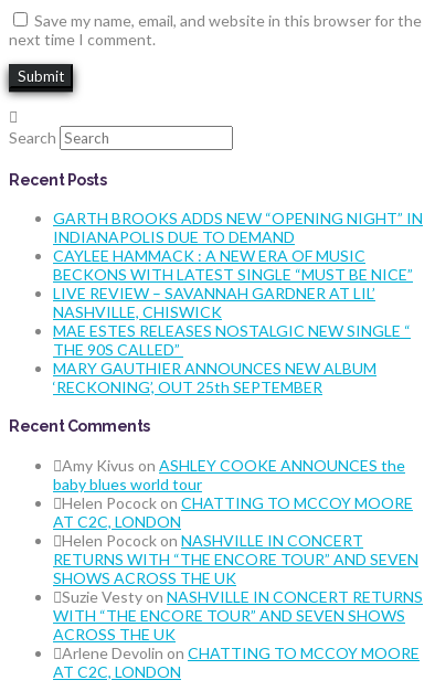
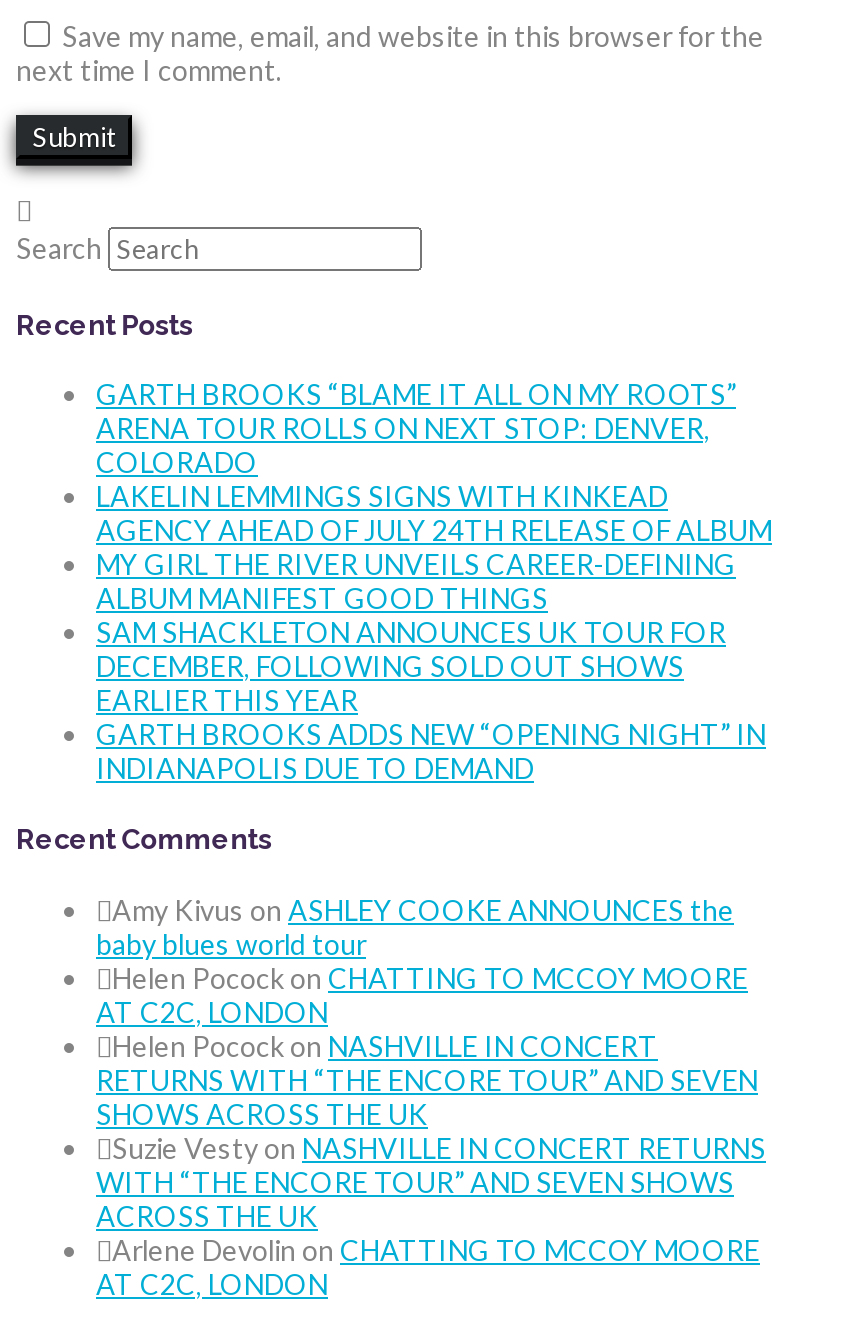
+ GARTH BROOKS “BLAME IT ALL ON MY ROOTS”
+ ARENA TOUR ROLLS ON NEXT STOP: DENVER,
+ COLORADO
+ LAKELIN LEMMINGS SIGNS WITH KINKEAD
+ AGENCY AHEAD OF JULY 24TH RELEASE OF ALBUM
+ MY GIRL THE RIVER UNVEILS CAREER-DEFINING
+ ALBUM MANIFEST GOOD THINGS
+ SAM SHACKLETON ANNOUNCES UK TOUR FOR
+ DECEMBER, FOLLOWING SOLD OUT SHOWS
+ EARLIER THIS YEAR

moved down: GARTH BROOKS ADDS NEW “OPENING NIGHT” IN | INDIANAPOLIS DUE TO DEMAND

- CAYLEE HAMMACK : A NEW ERA OF MUSIC
- BECKONS WITH LATEST SINGLE “MUST BE NICE”
- LIVE REVIEW – SAVANNAH GARDNER AT LIL’
- NASHVILLE, CHISWICK
- MAE ESTES RELEASES NOSTALGIC NEW SINGLE “
- THE 90S CALLED”
- MARY GAUTHIER ANNOUNCES NEW ALBUM
- ‘RECKONING’, OUT 25th SEPTEMBER
